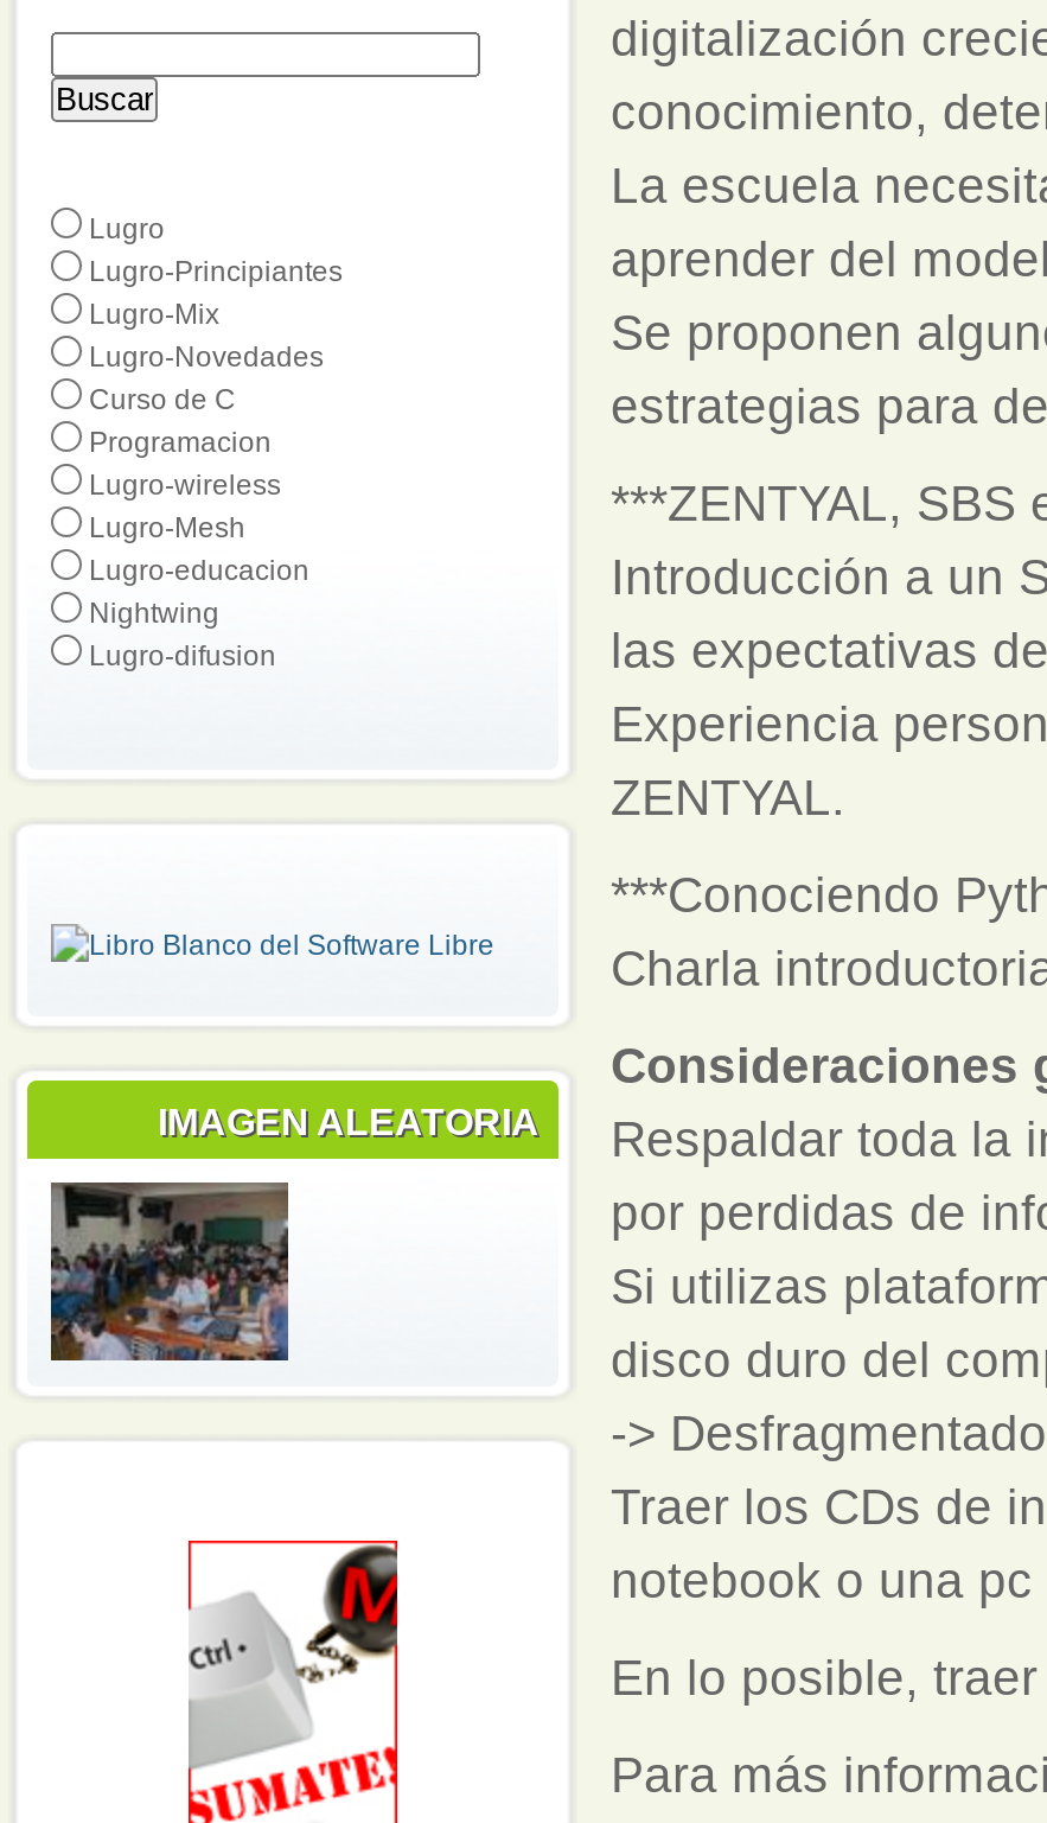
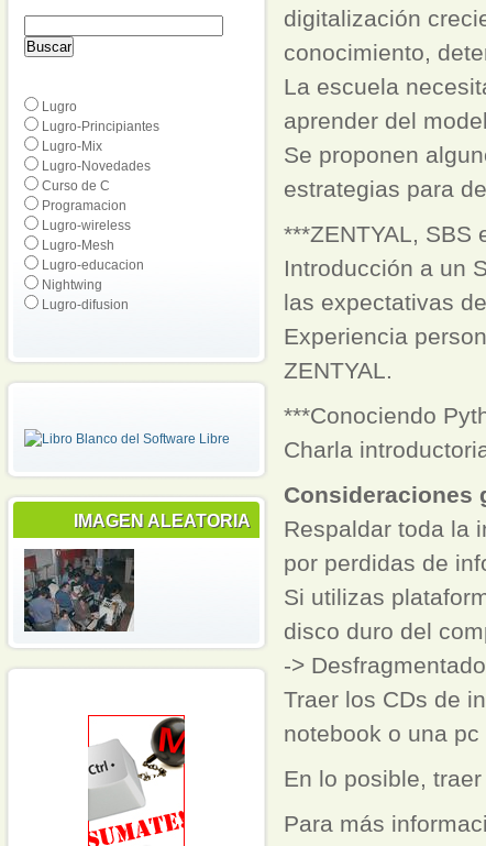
- [image]
+ [image]
